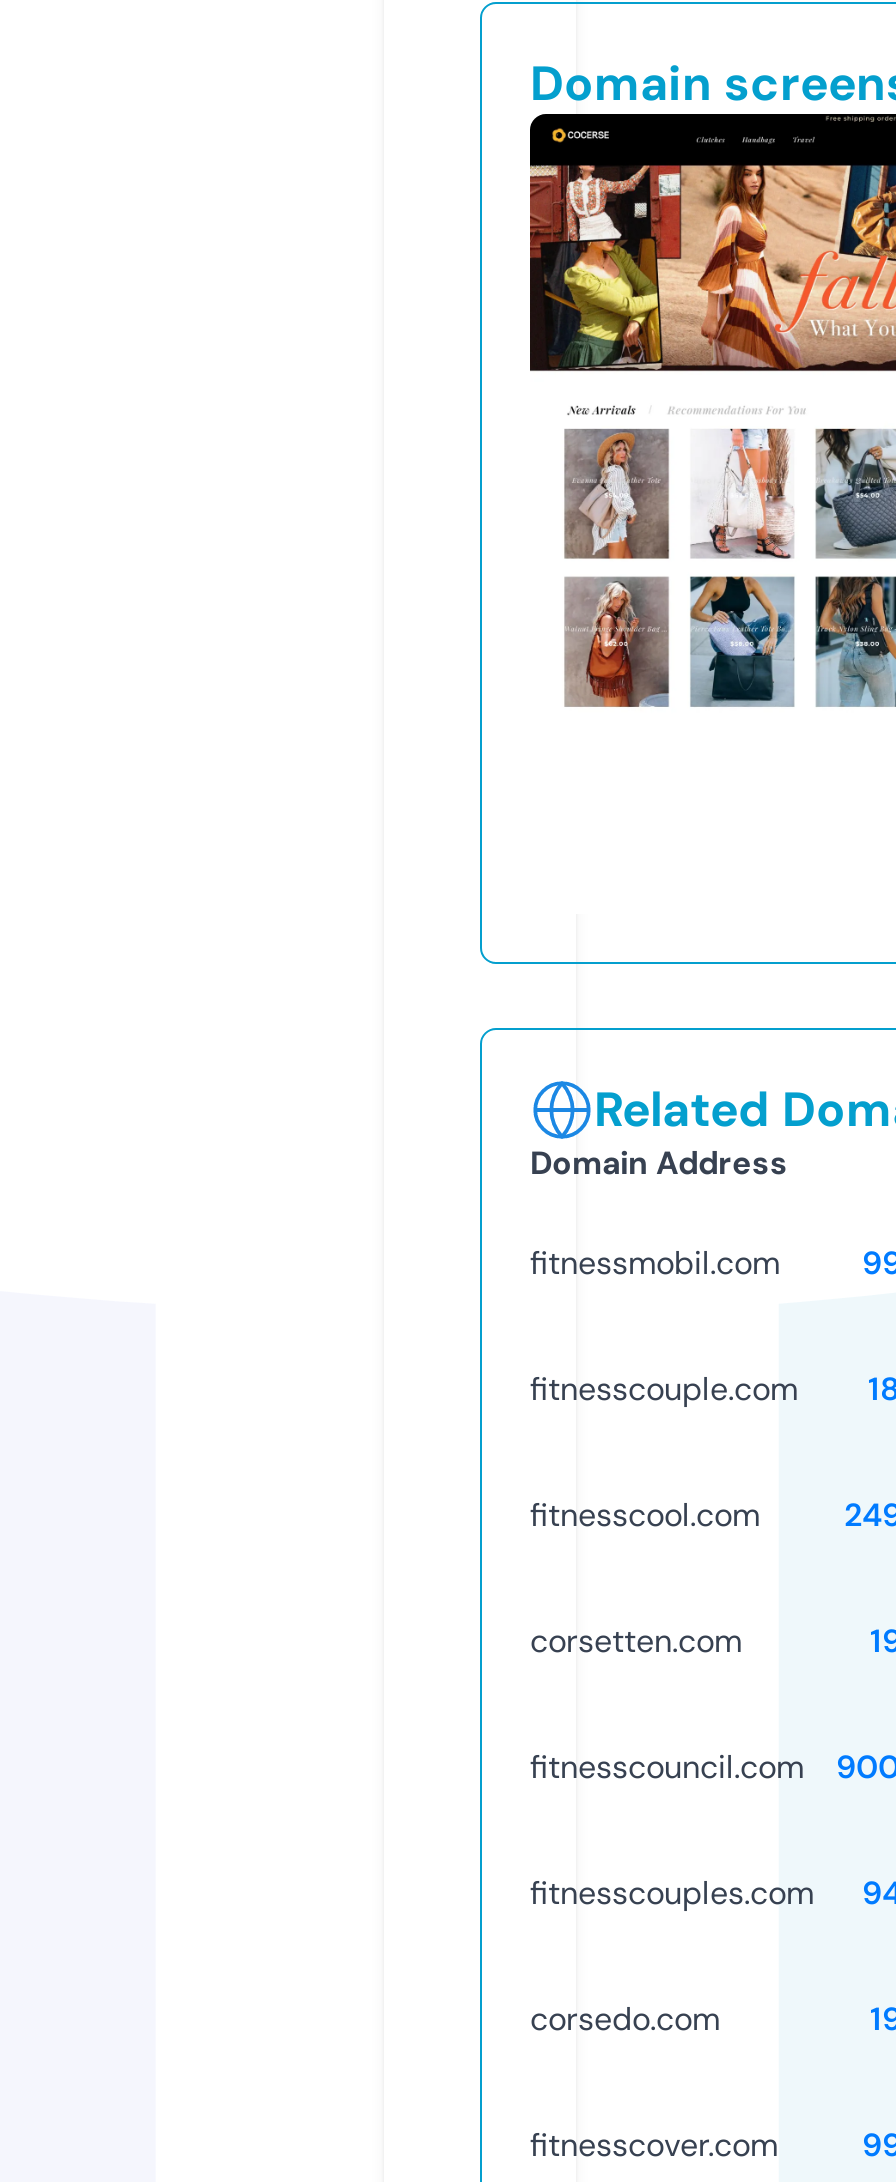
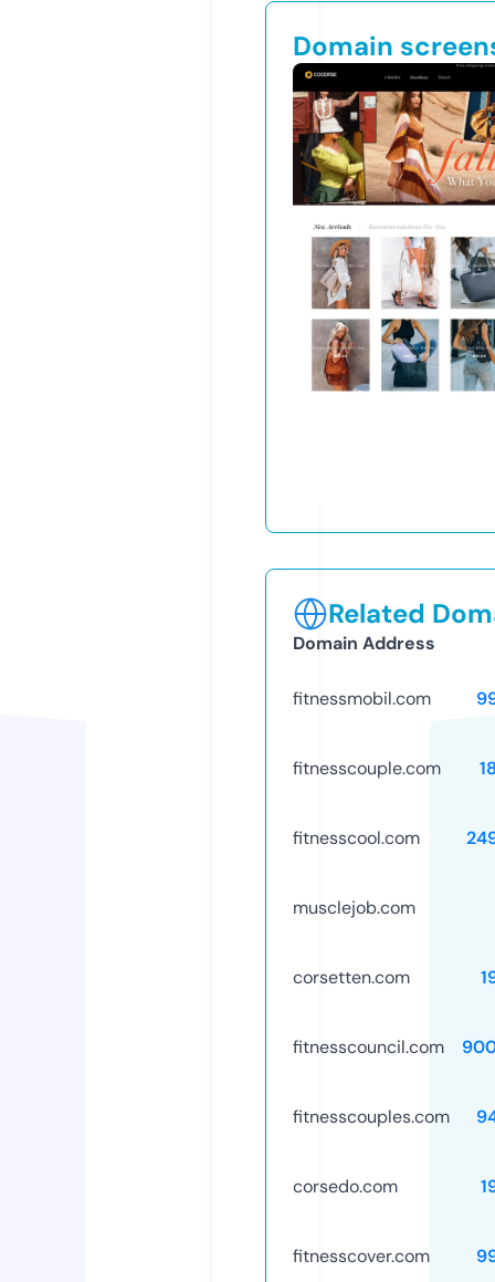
+ musclejob.com
